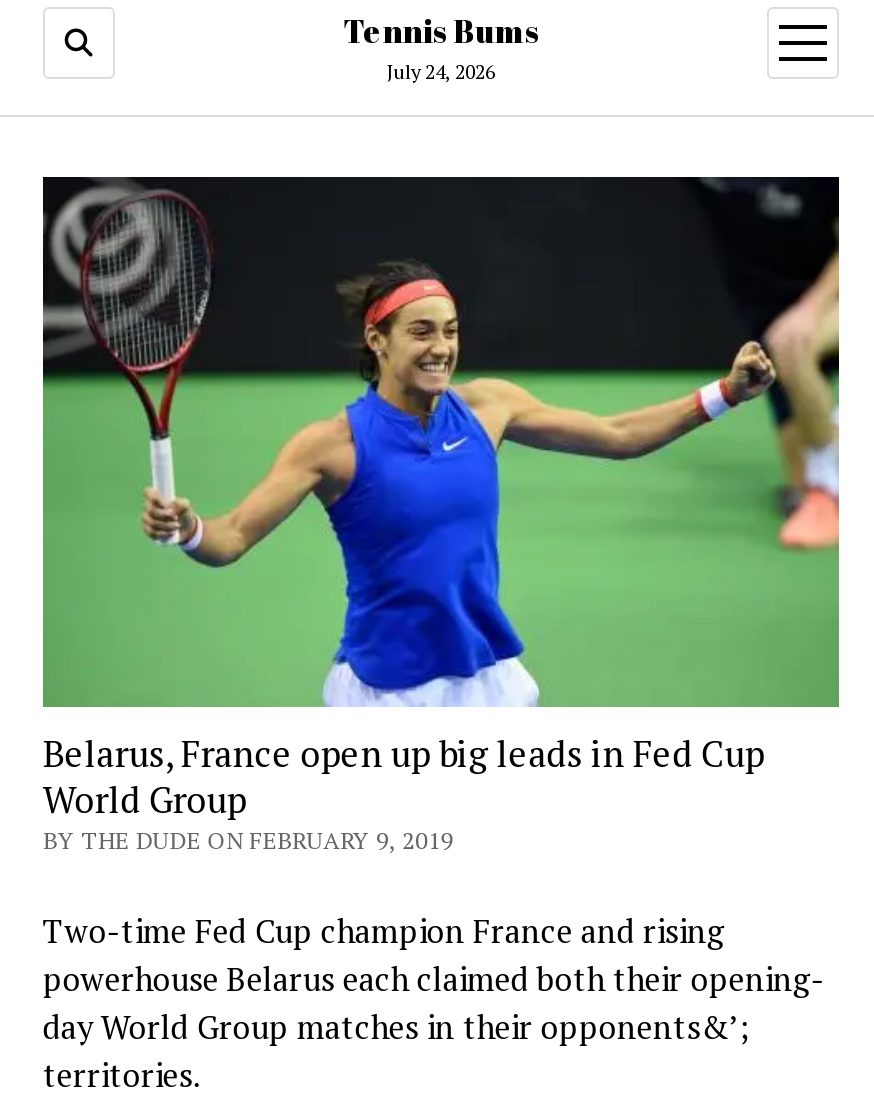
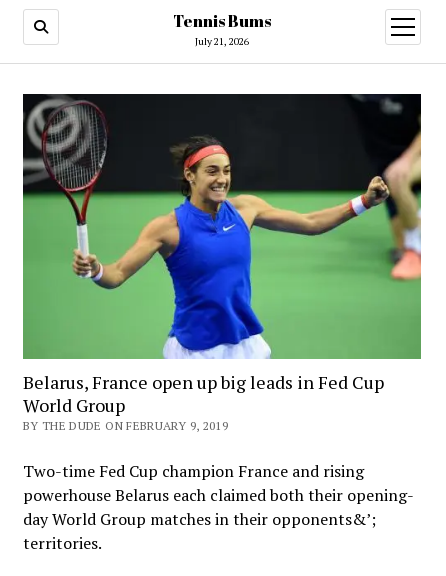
- July 24, 2026
+ July 21, 2026
